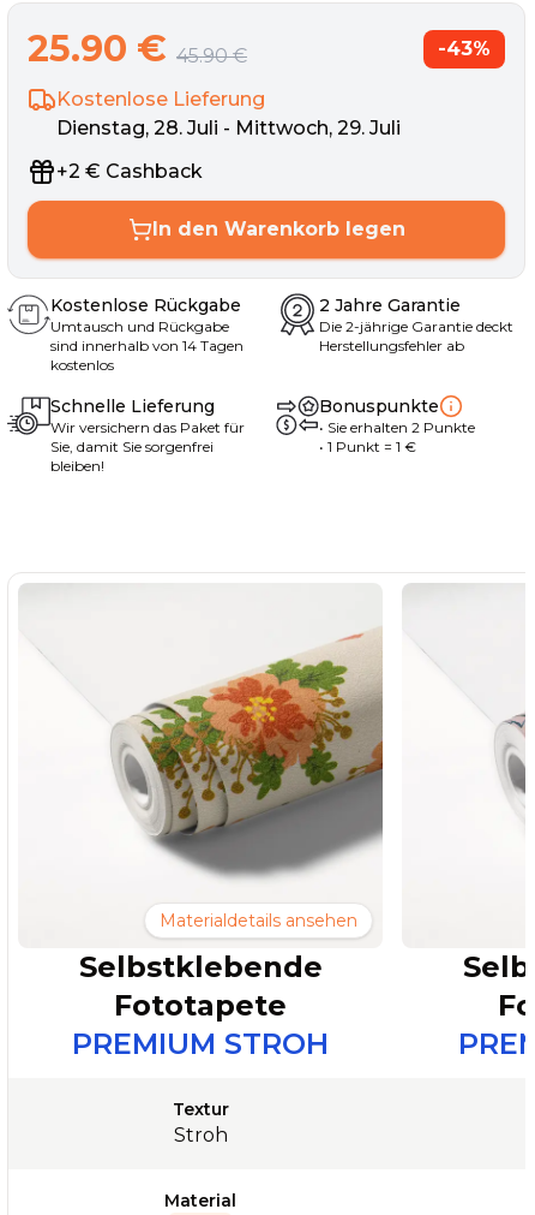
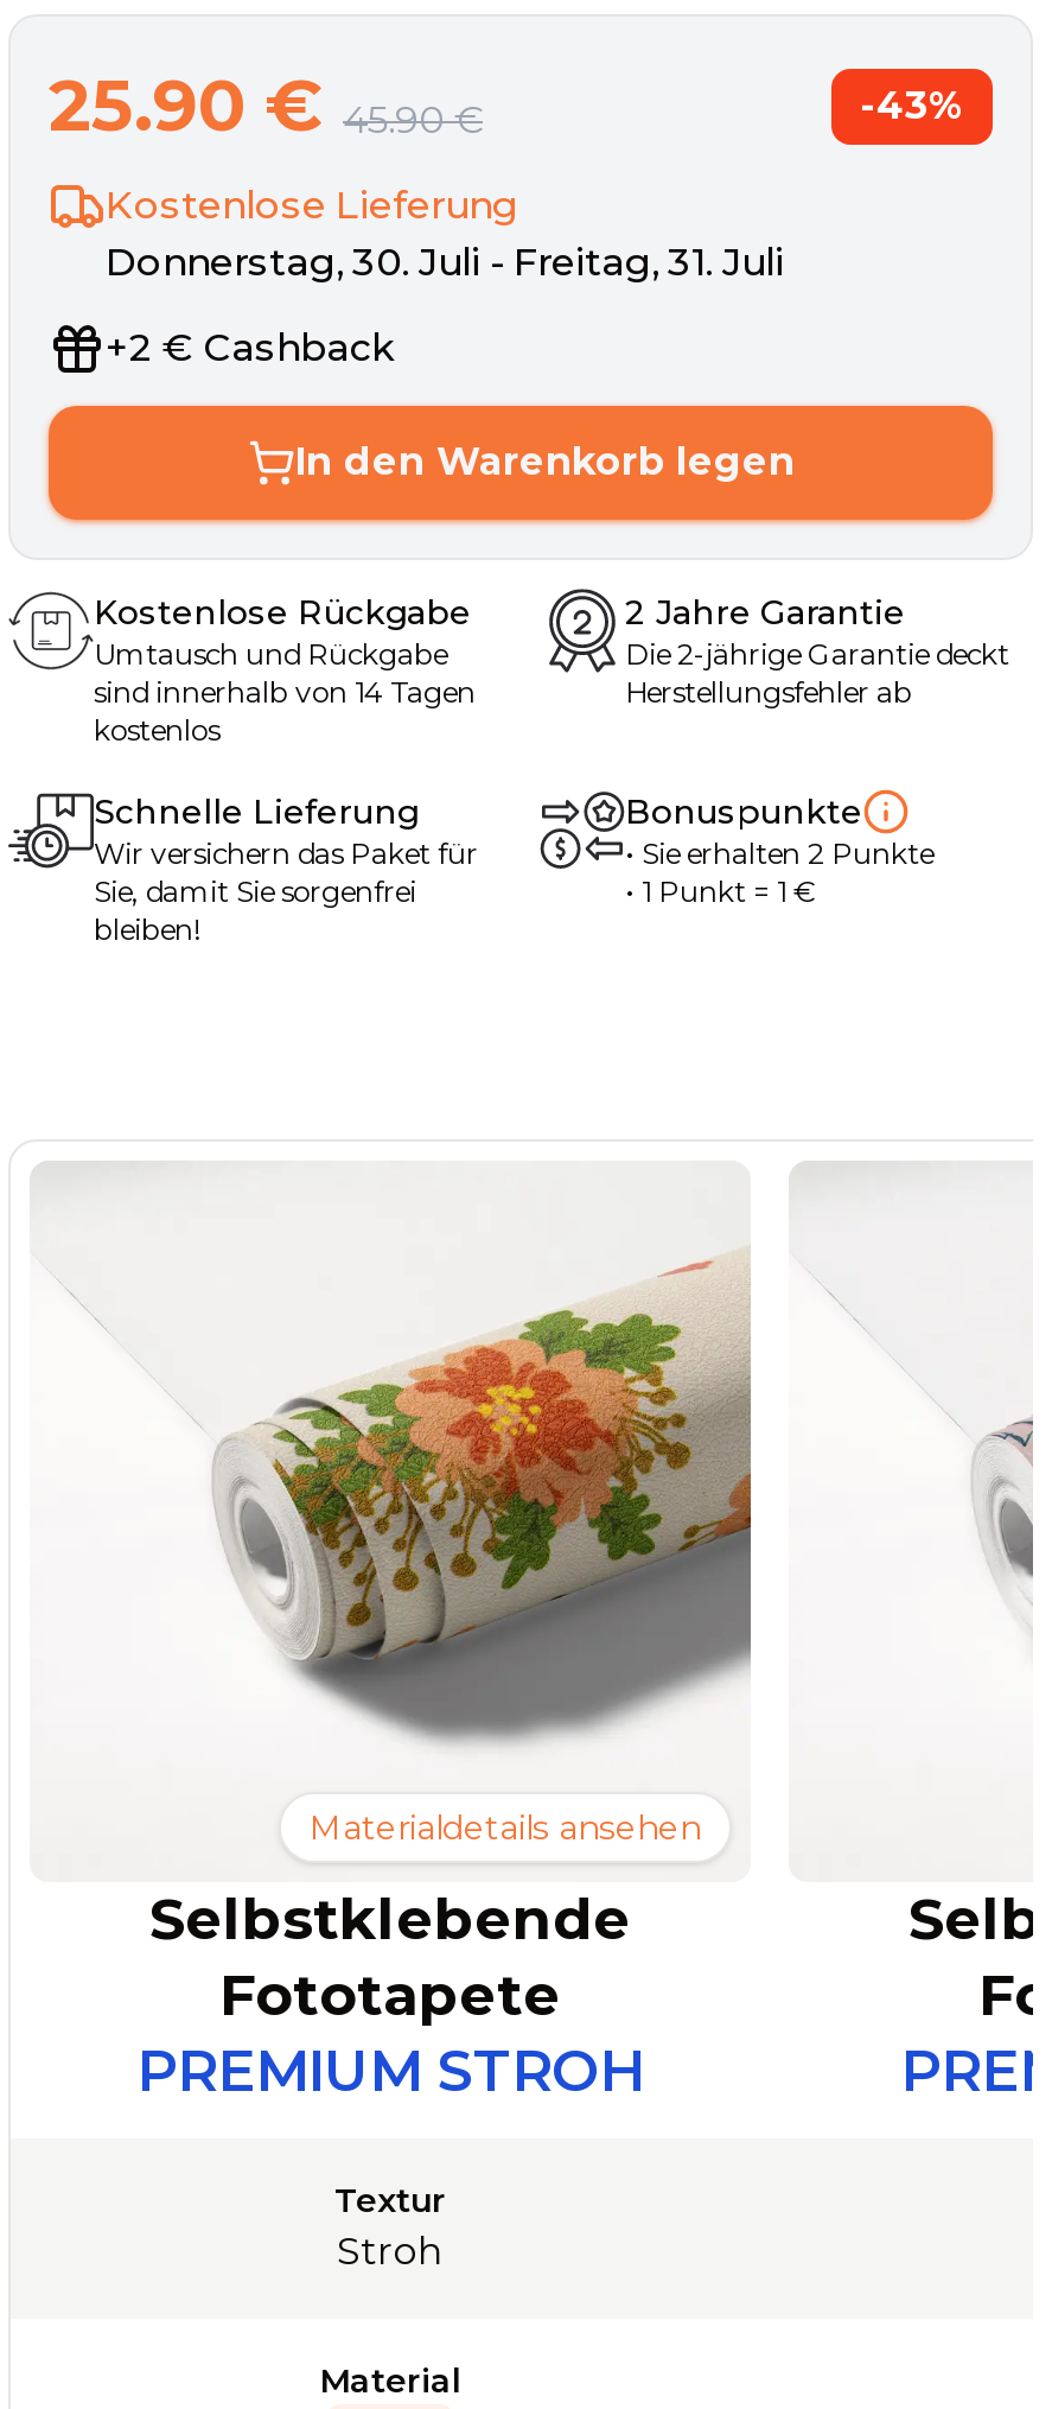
- Dienstag, 28. Juli - Mittwoch, 29. Juli
+ Donnerstag, 30. Juli - Freitag, 31. Juli
